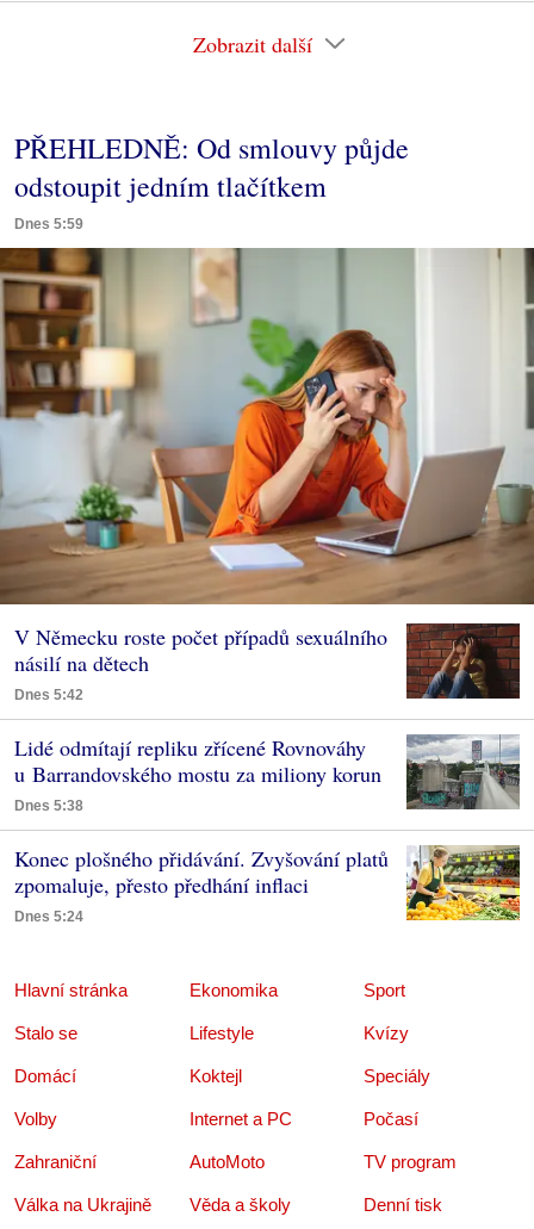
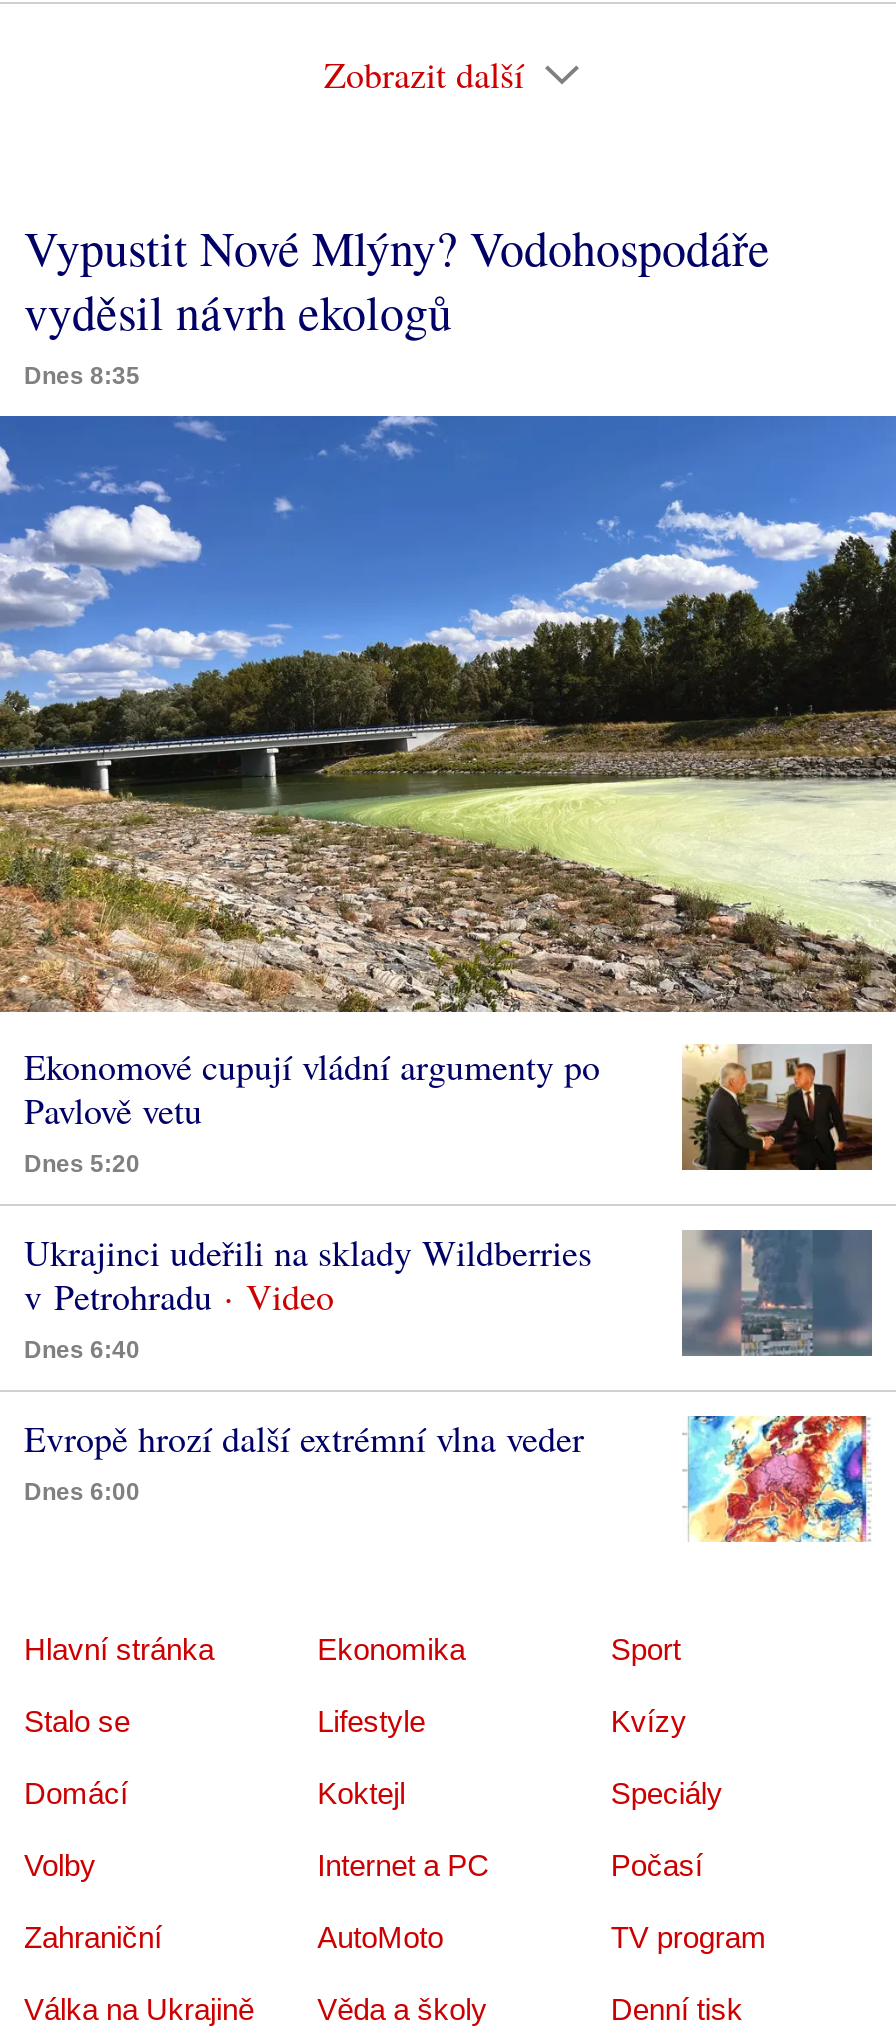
- PŘEHLEDNĚ: Od smlouvy půjde
- odstoupit jedním tlačítkem
- Dnes 5:59
+ Vypustit Nové Mlýny? Vodohospodáře
+ vyděsil návrh ekologů
+ Dnes 8:35

- [image]
- V Německu roste počet případů sexuálního
- násilí na dětech
- Dnes 5:42
+ [image]
+ Ekonomové cupují vládní argumenty po
+ Pavlově vetu
+ Dnes 5:20

- [image]
+ [image]

- Lidé odmítají repliku zřícené Rovnováhy
- u Barrandovského mostu za miliony korun
- Dnes 5:38
+ Ukrajinci udeřili na sklady Wildberries
+ v Petrohradu
+ Dnes 6:40

- [image]
+ [image]

- Konec plošného přidávání. Zvyšování platů
- zpomaluje, přesto předhání inflaci
- Dnes 5:24
+ Evropě hrozí další extrémní vlna veder
+ Dnes 6:00

- [image]
+ [image]
